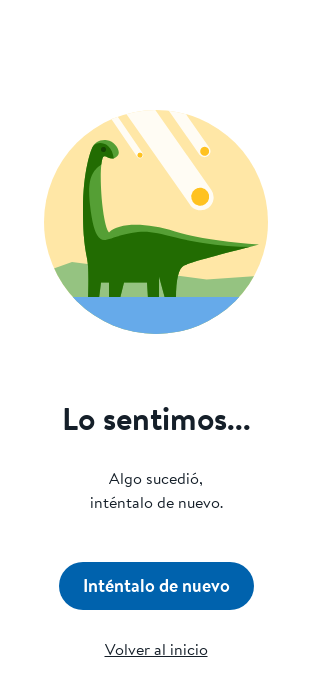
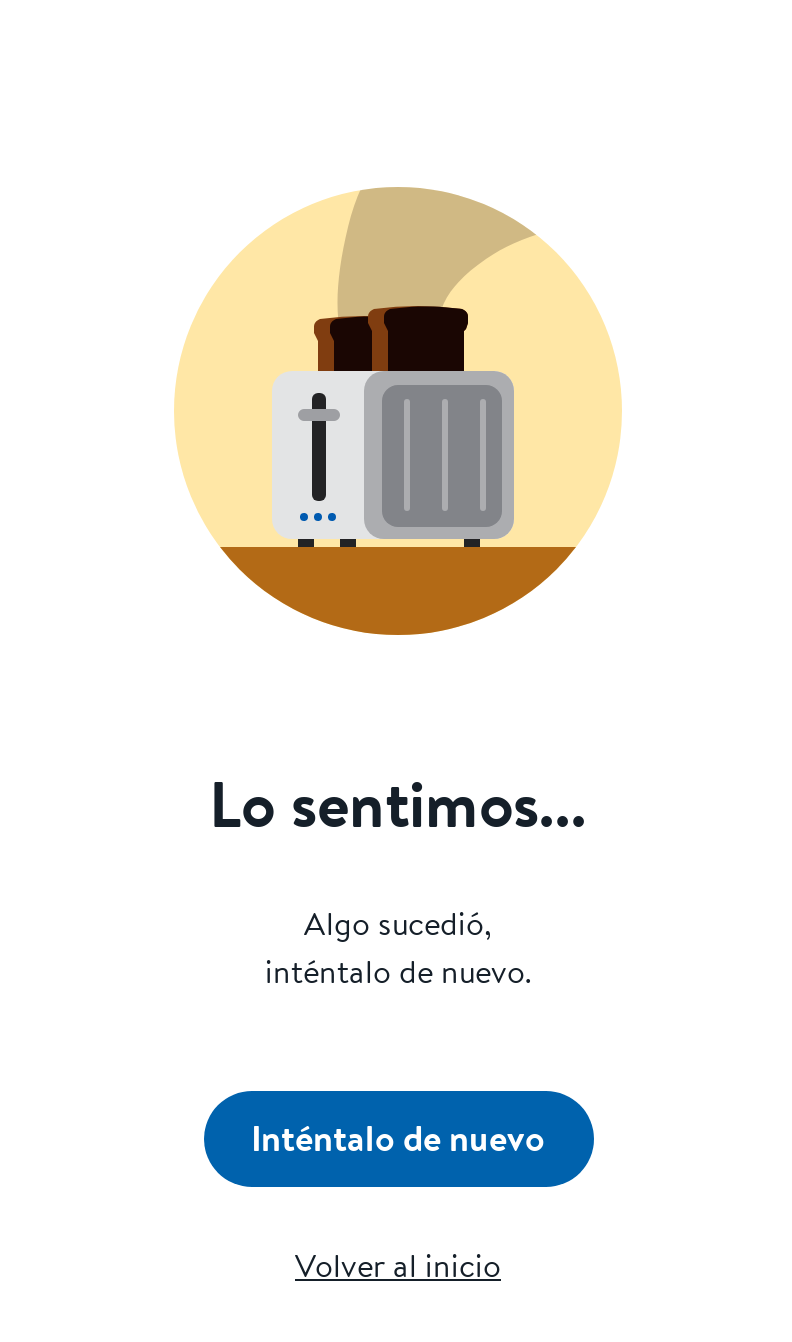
- [image]
+ [image]
